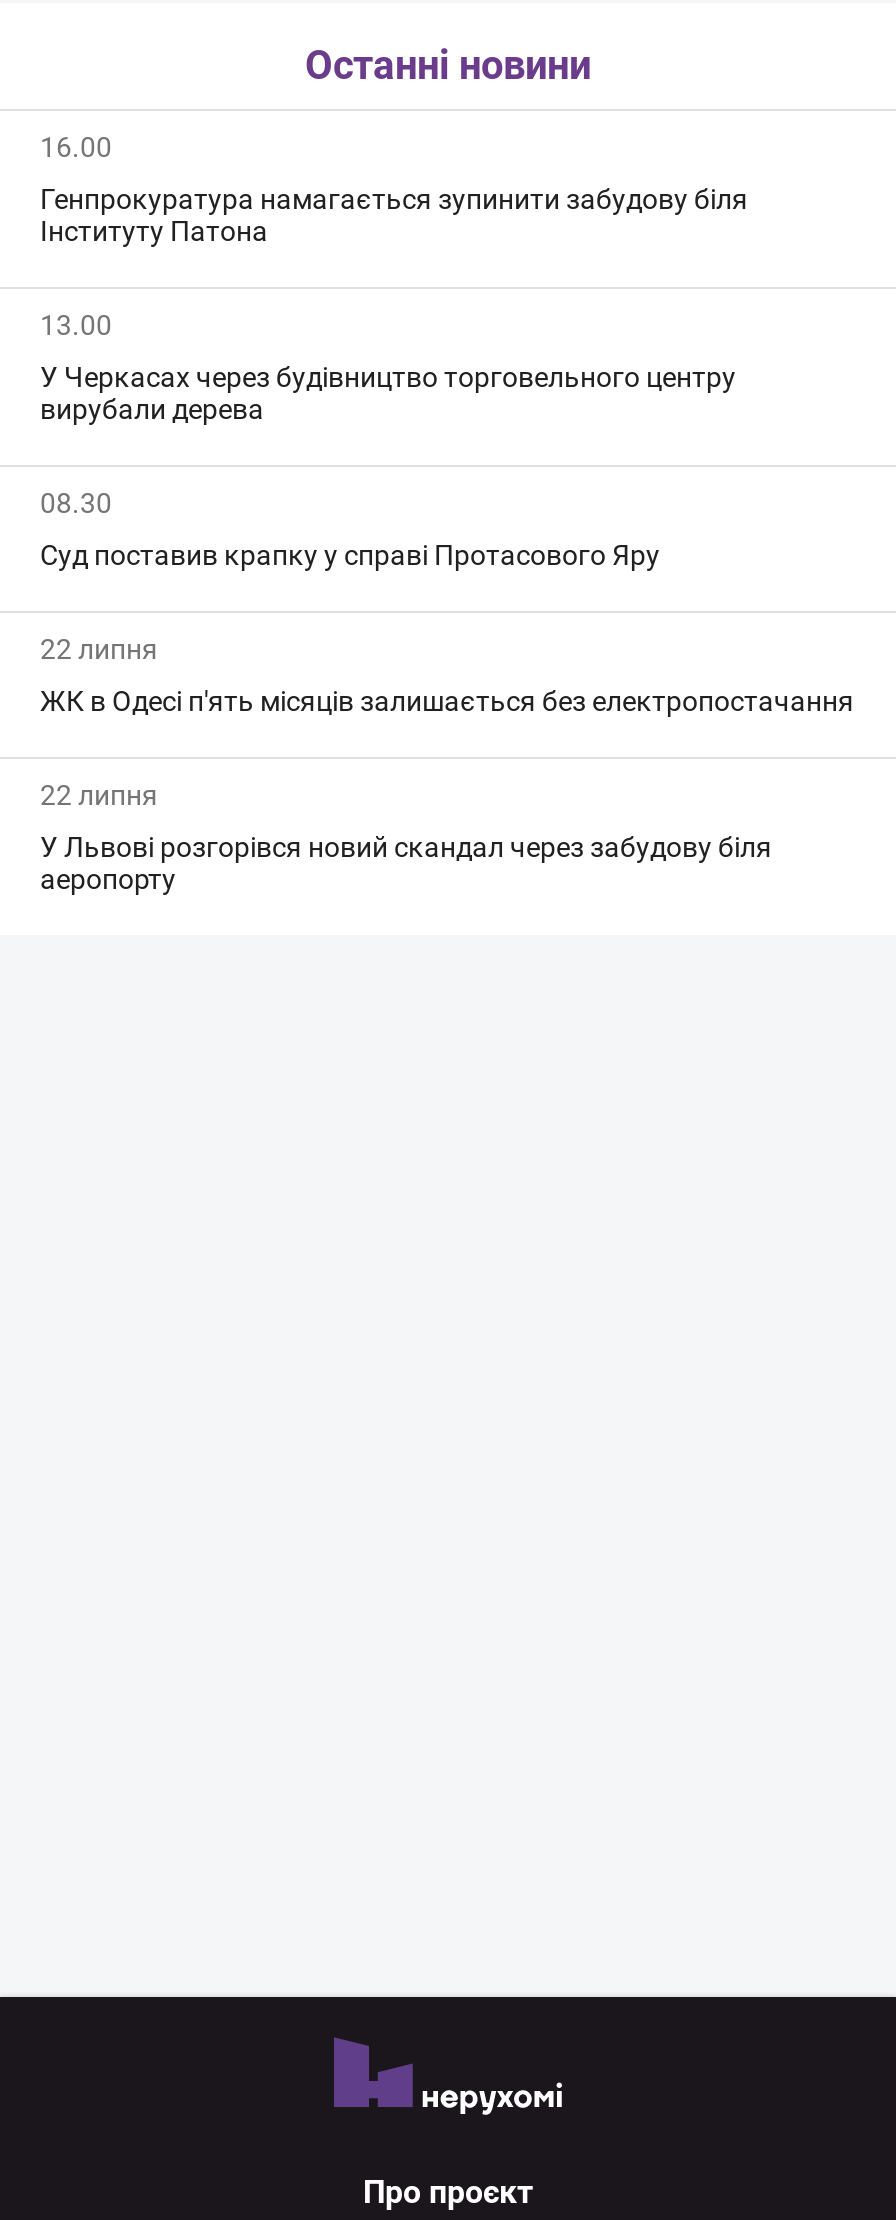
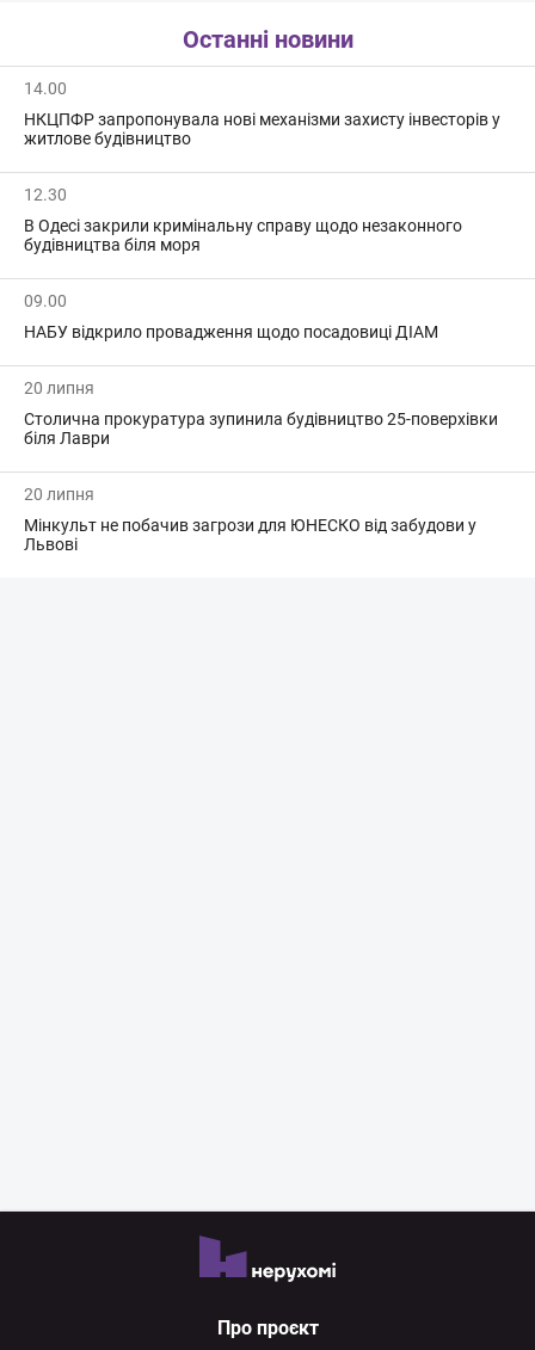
- 16.00
+ 14.00

- Генпрокуратура намагається зупинити забудову біля
- Інституту Патона
+ НКЦПФР запропонувала нові механізми захисту інвесторів у
+ житлове будівництво

- 13.00
+ 12.30

- У Черкасах через будівництво торговельного центру
- вирубали дерева
+ В Одесі закрили кримінальну справу щодо незаконного
+ будівництва біля моря

- 08.30
+ 09.00

- Суд поставив крапку у справі Протасового Яру
+ НАБУ відкрило провадження щодо посадовиці ДІАМ

- 22 липня
+ 20 липня

- ЖК в Одесі п'ять місяців залишається без електропостачання
+ Столична прокуратура зупинила будівництво 25-поверхівки
+ біля Лаври

- 22 липня
+ 20 липня

- У Львові розгорівся новий скандал через забудову біля
- аеропорту
+ Мінкульт не побачив загрози для ЮНЕСКО від забудови у
+ Львові
